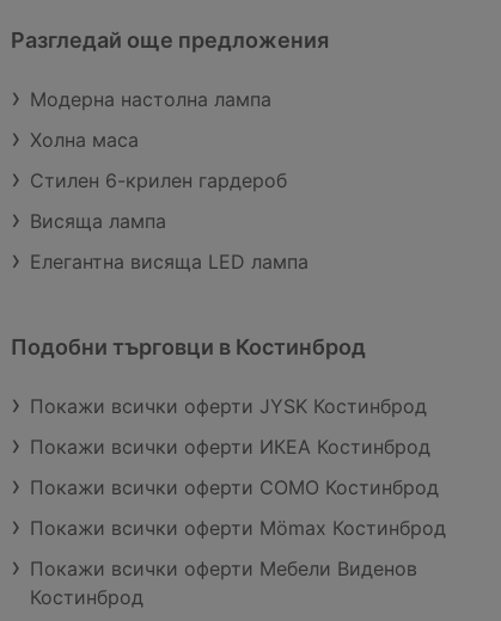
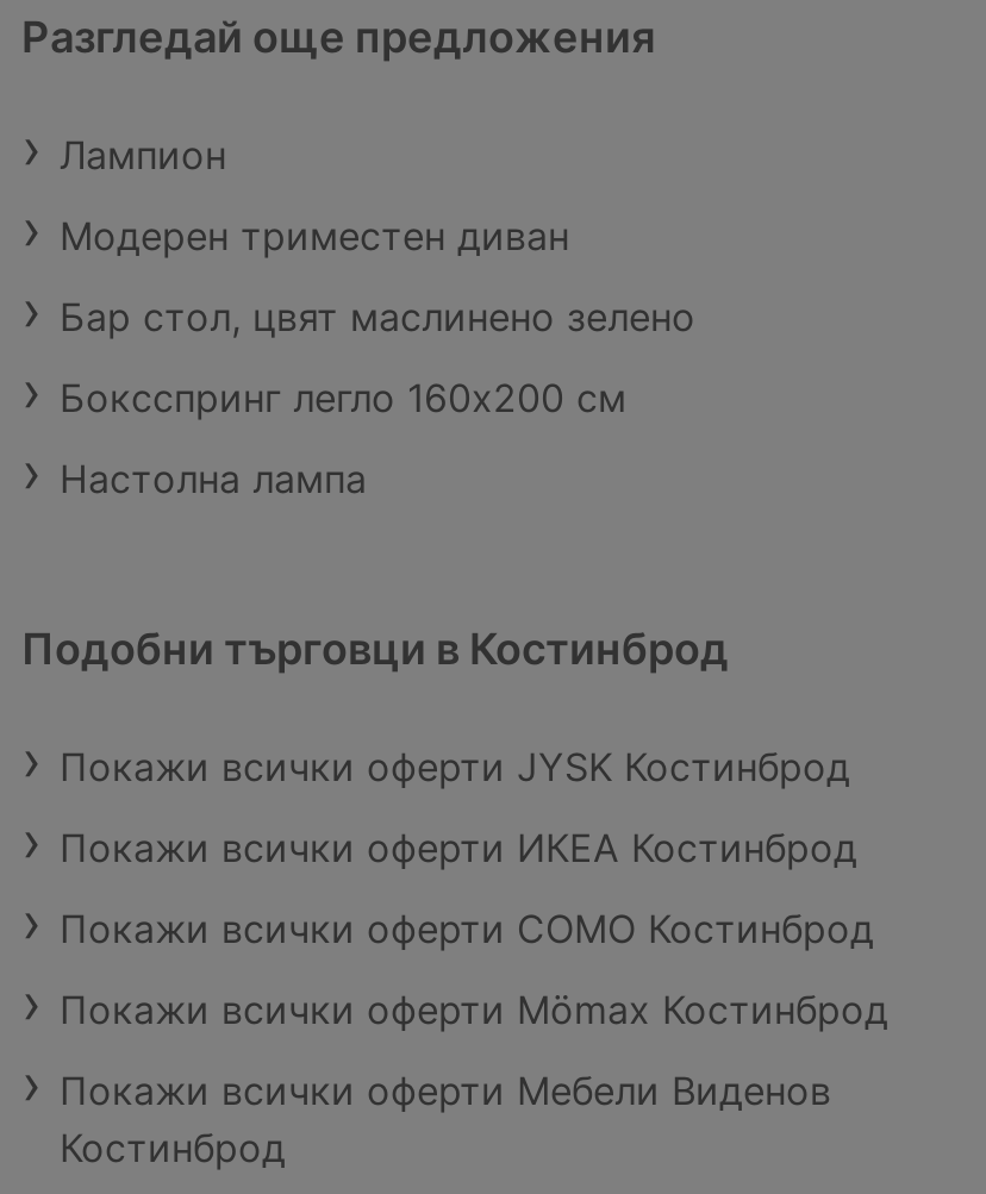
- Модерна настолна лампа
+ Лампион

- Холна маса
+ Модерен триместен диван

- Стилен 6-крилен гардероб
+ Бар стол, цвят маслинено зелено

- Висяща лампа
+ Боксспринг легло 160х200 см

- Елегантна висяща LED лампа
+ Настолна лампа
